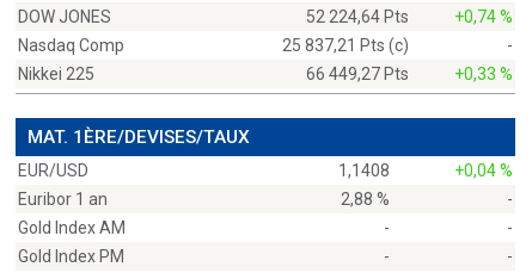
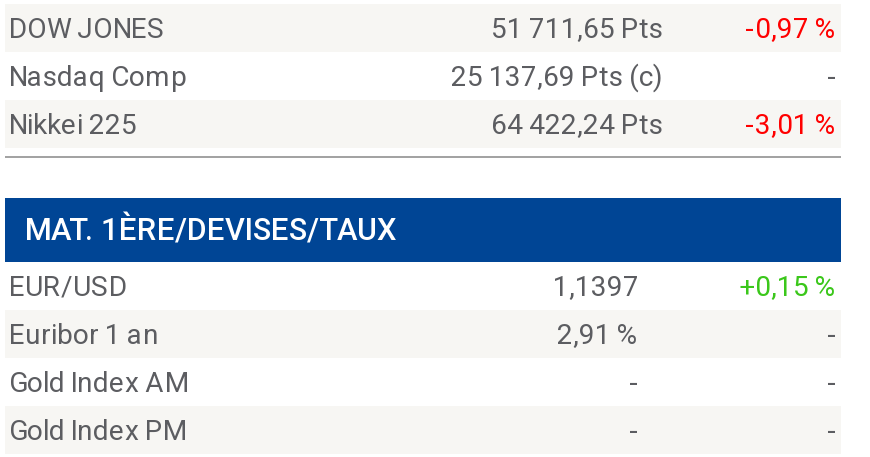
- 52 224,64 Pts
+ 51 711,65 Pts

- +0,74 %
+ -0,97 %

- 25 837,21 Pts (c)
+ 25 137,69 Pts (c)

- 66 449,27 Pts
+ 64 422,24 Pts

- +0,33 %
+ -3,01 %

- 1,1408
+ 1,1397

- +0,04 %
+ +0,15 %

- 2,88 %
+ 2,91 %
